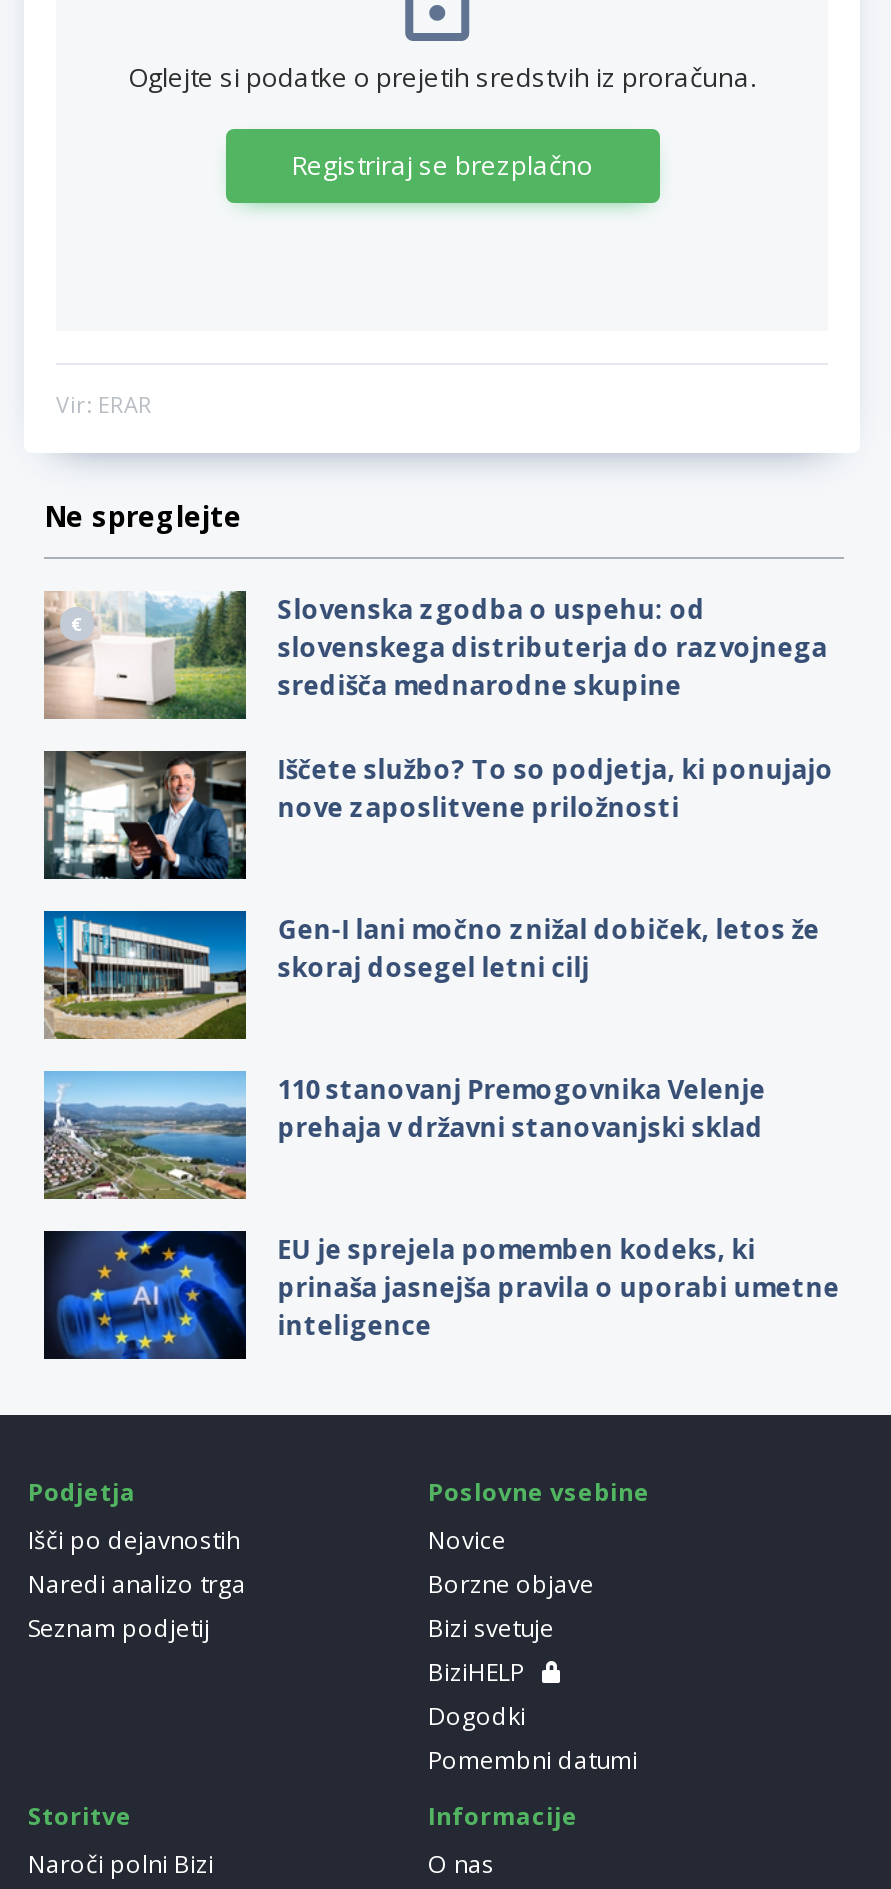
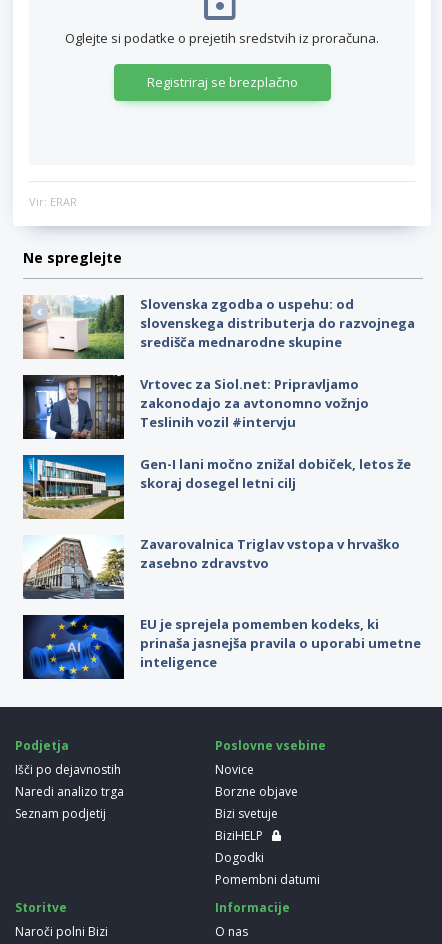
- [image]
- Iščete službo? To so podjetja, ki ponujajo
- nove zaposlitvene priložnosti
+ [image]
+ Vrtovec za Siol.net: Pripravljamo
+ zakonodajo za avtonomno vožnjo
+ Teslinih vozil #intervju

- [image]
- 110 stanovanj Premogovnika Velenje
- prehaja v državni stanovanjski sklad
+ [image]
+ Zavarovalnica Triglav vstopa v hrvaško
+ zasebno zdravstvo
